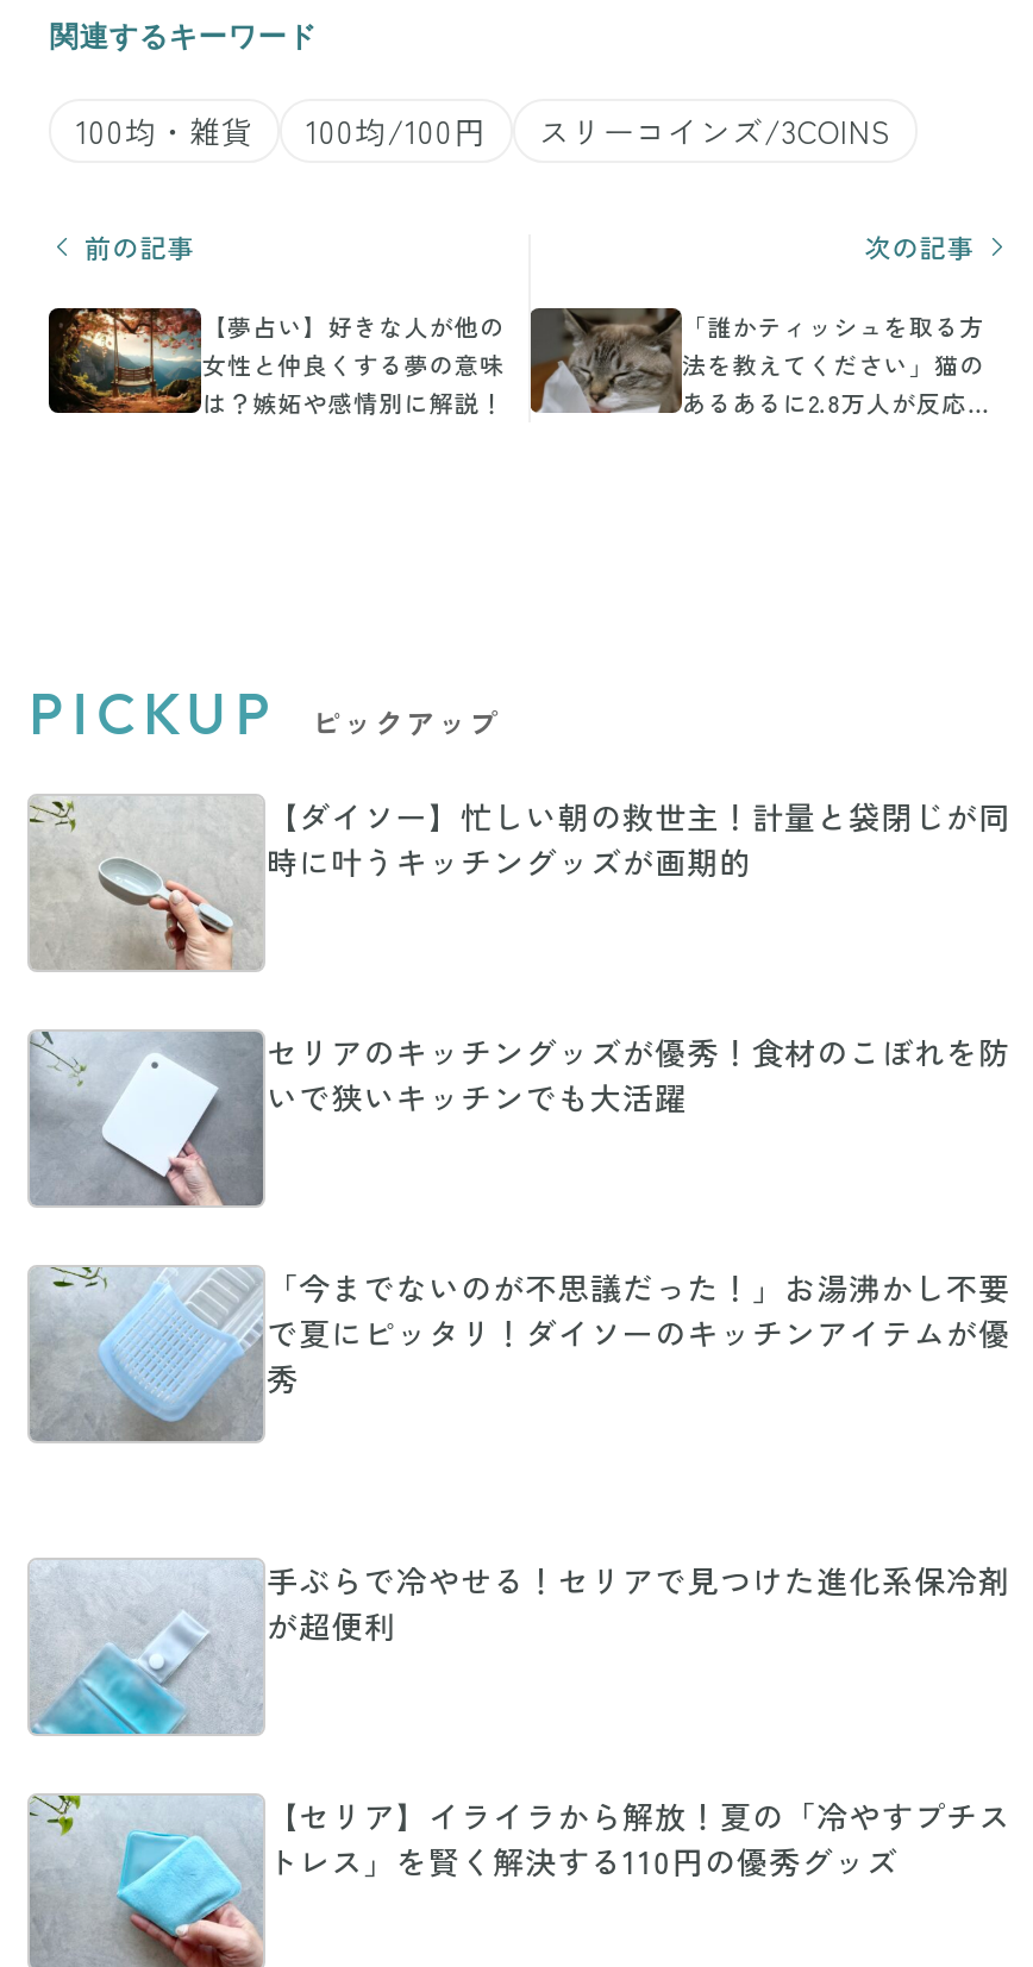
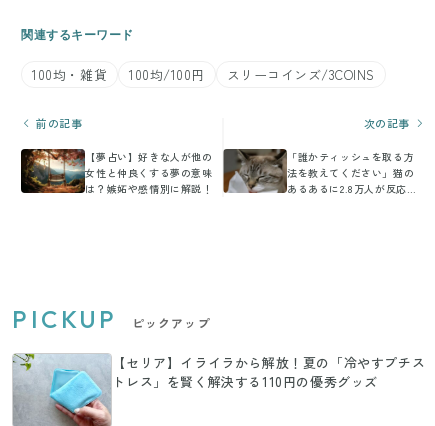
- [image]
- 【ダイソー】忙しい朝の救世主！計量と袋閉じが同
- 時に叶うキッチングッズが画期的

- [image]
- セリアのキッチングッズが優秀！食材のこぼれを防
- いで狭いキッチンでも大活躍

- [image]
- 「今までないのが不思議だった！」お湯沸かし不要
- で夏にピッタリ！ダイソーのキッチンアイテムが優
- 秀

- [image]
- 手ぶらで冷やせる！セリアで見つけた進化系保冷剤
- が超便利
